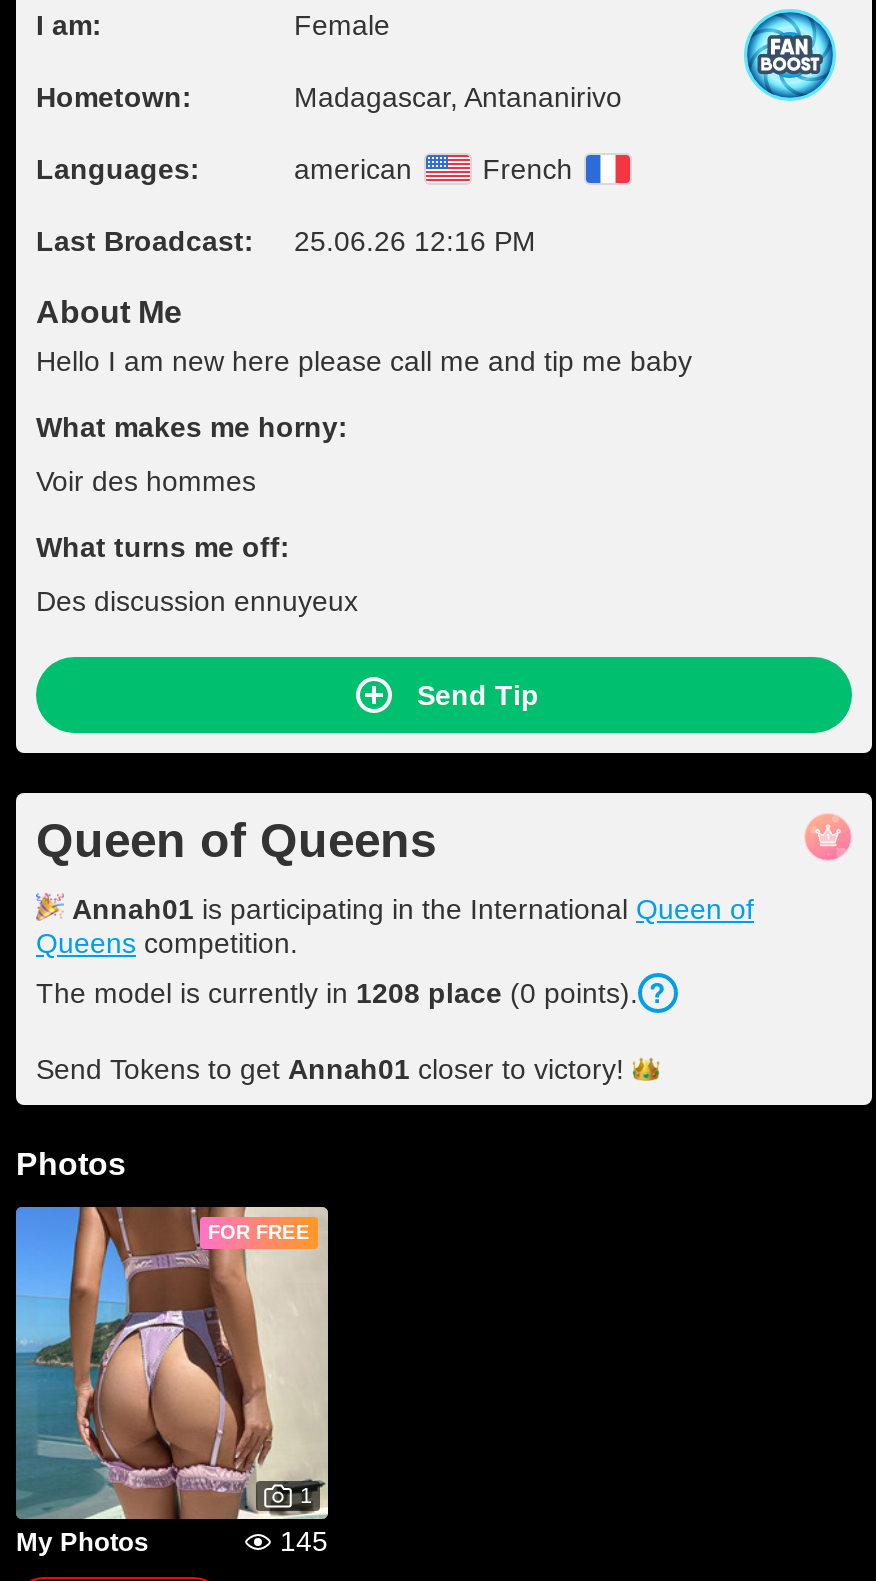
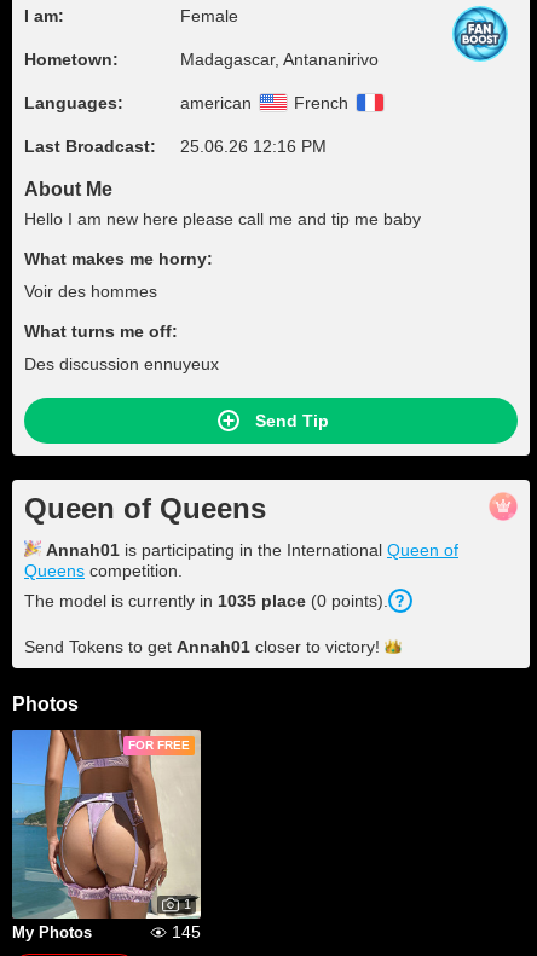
- The model is currently in 1208 place (0 points).
+ The model is currently in 1035 place (0 points).
